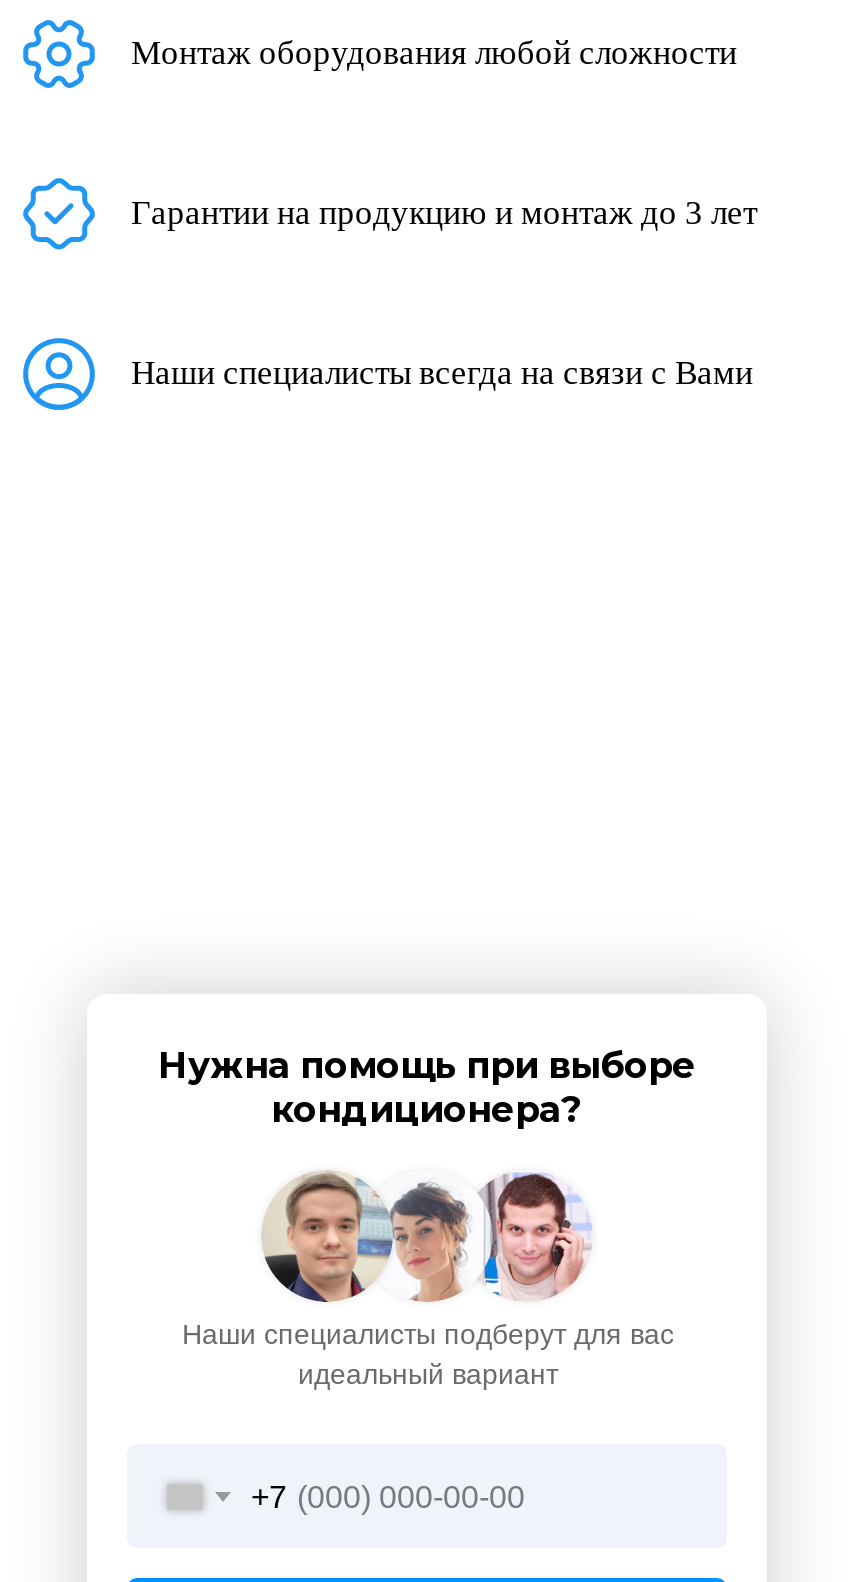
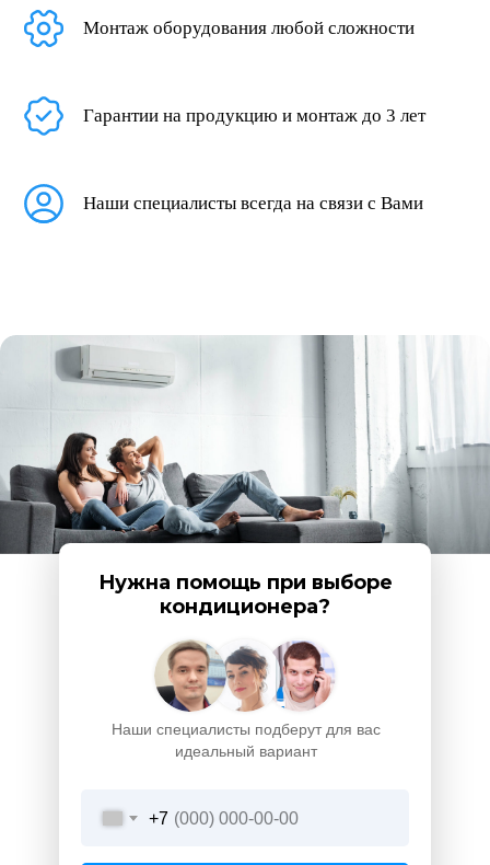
+ [image]
